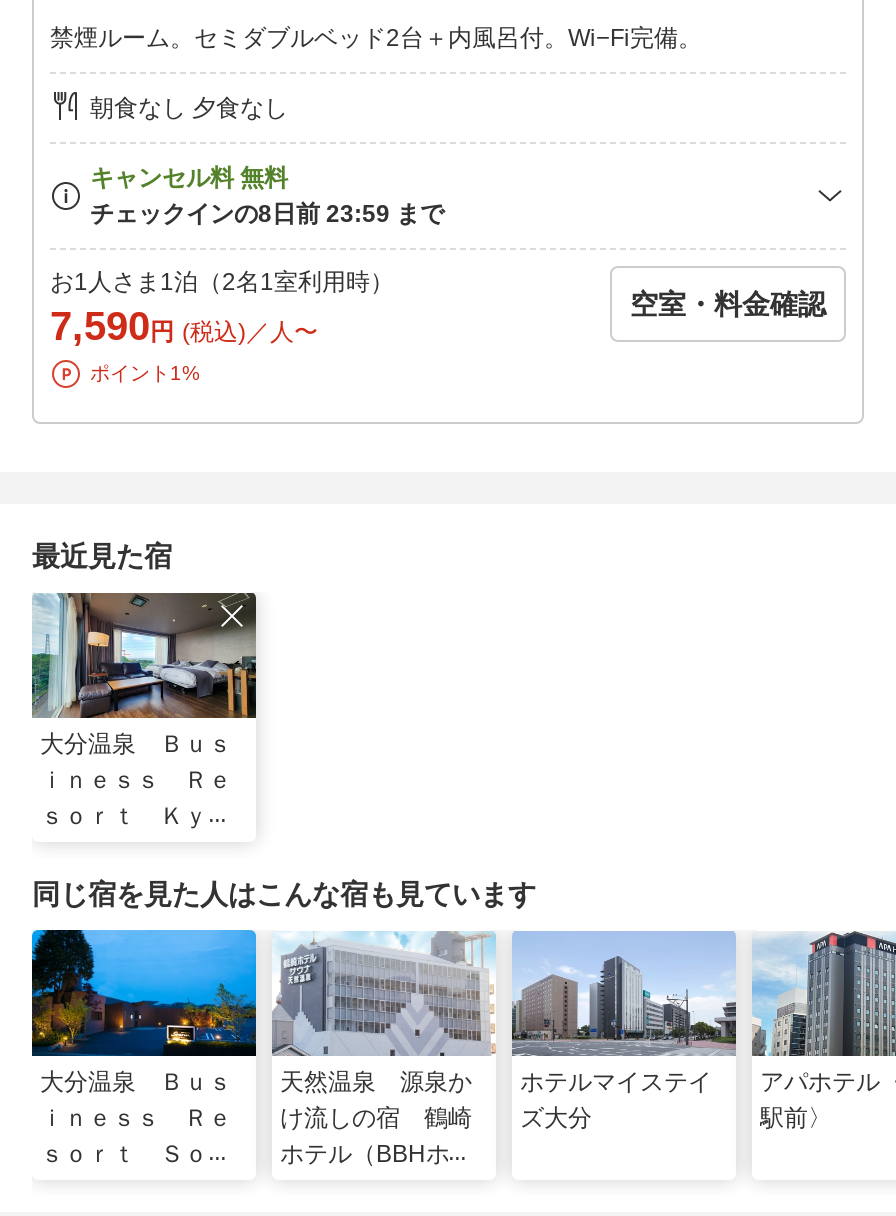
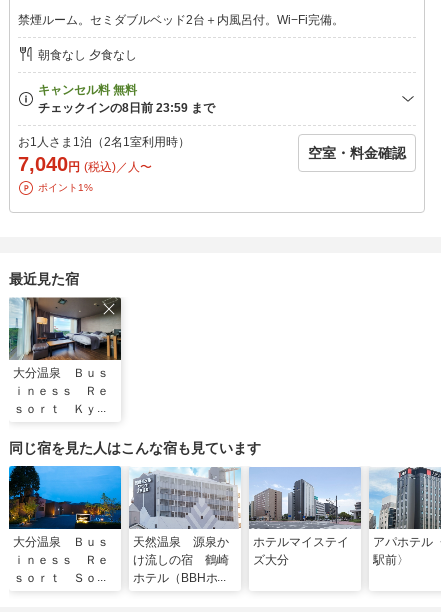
- 7,590円 (税込)／人〜
+ 7,040円 (税込)／人〜
